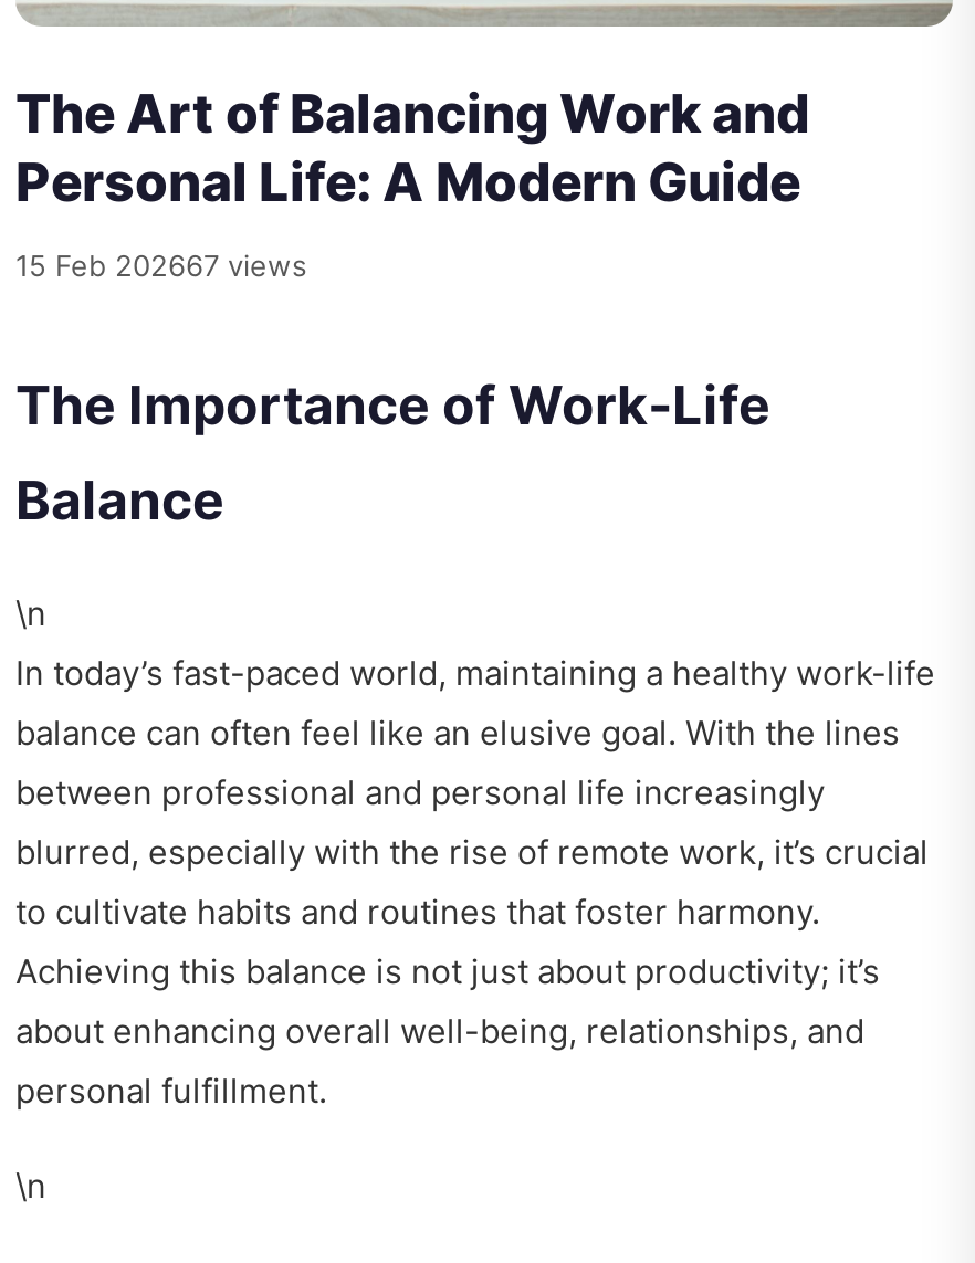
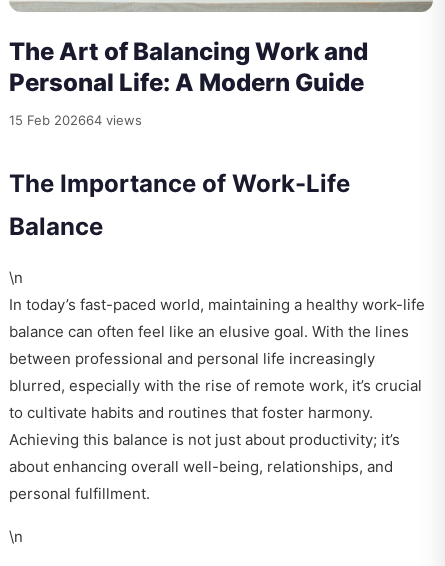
- 15 Feb 202667 views
+ 15 Feb 202664 views
